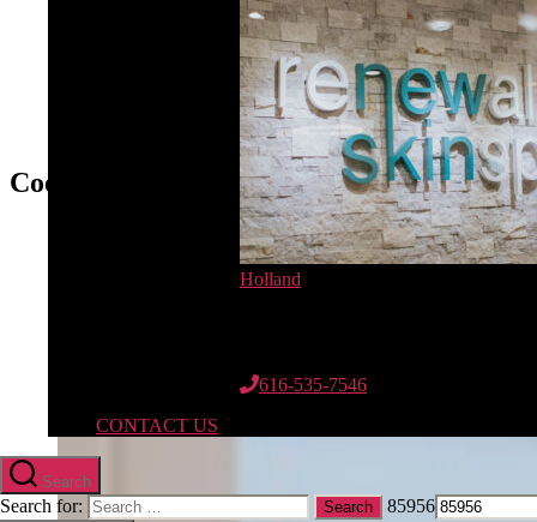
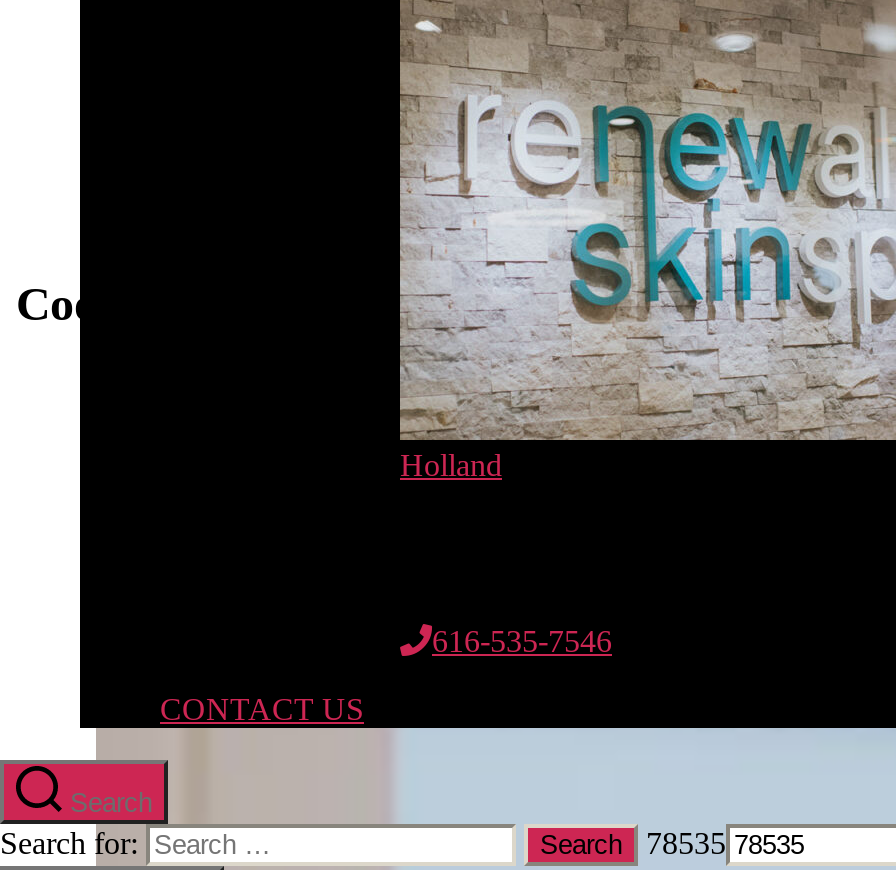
- 85956
+ 78535
